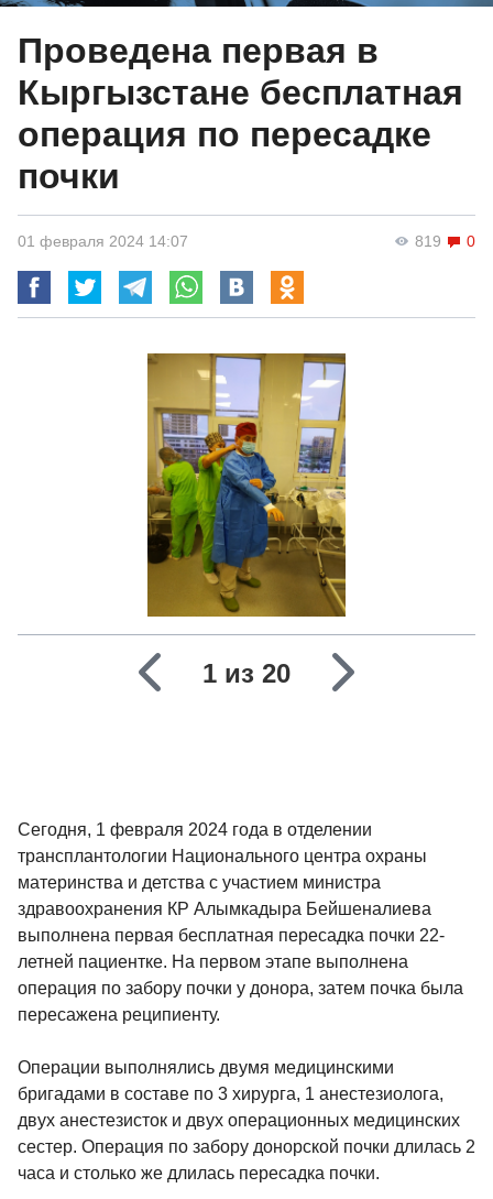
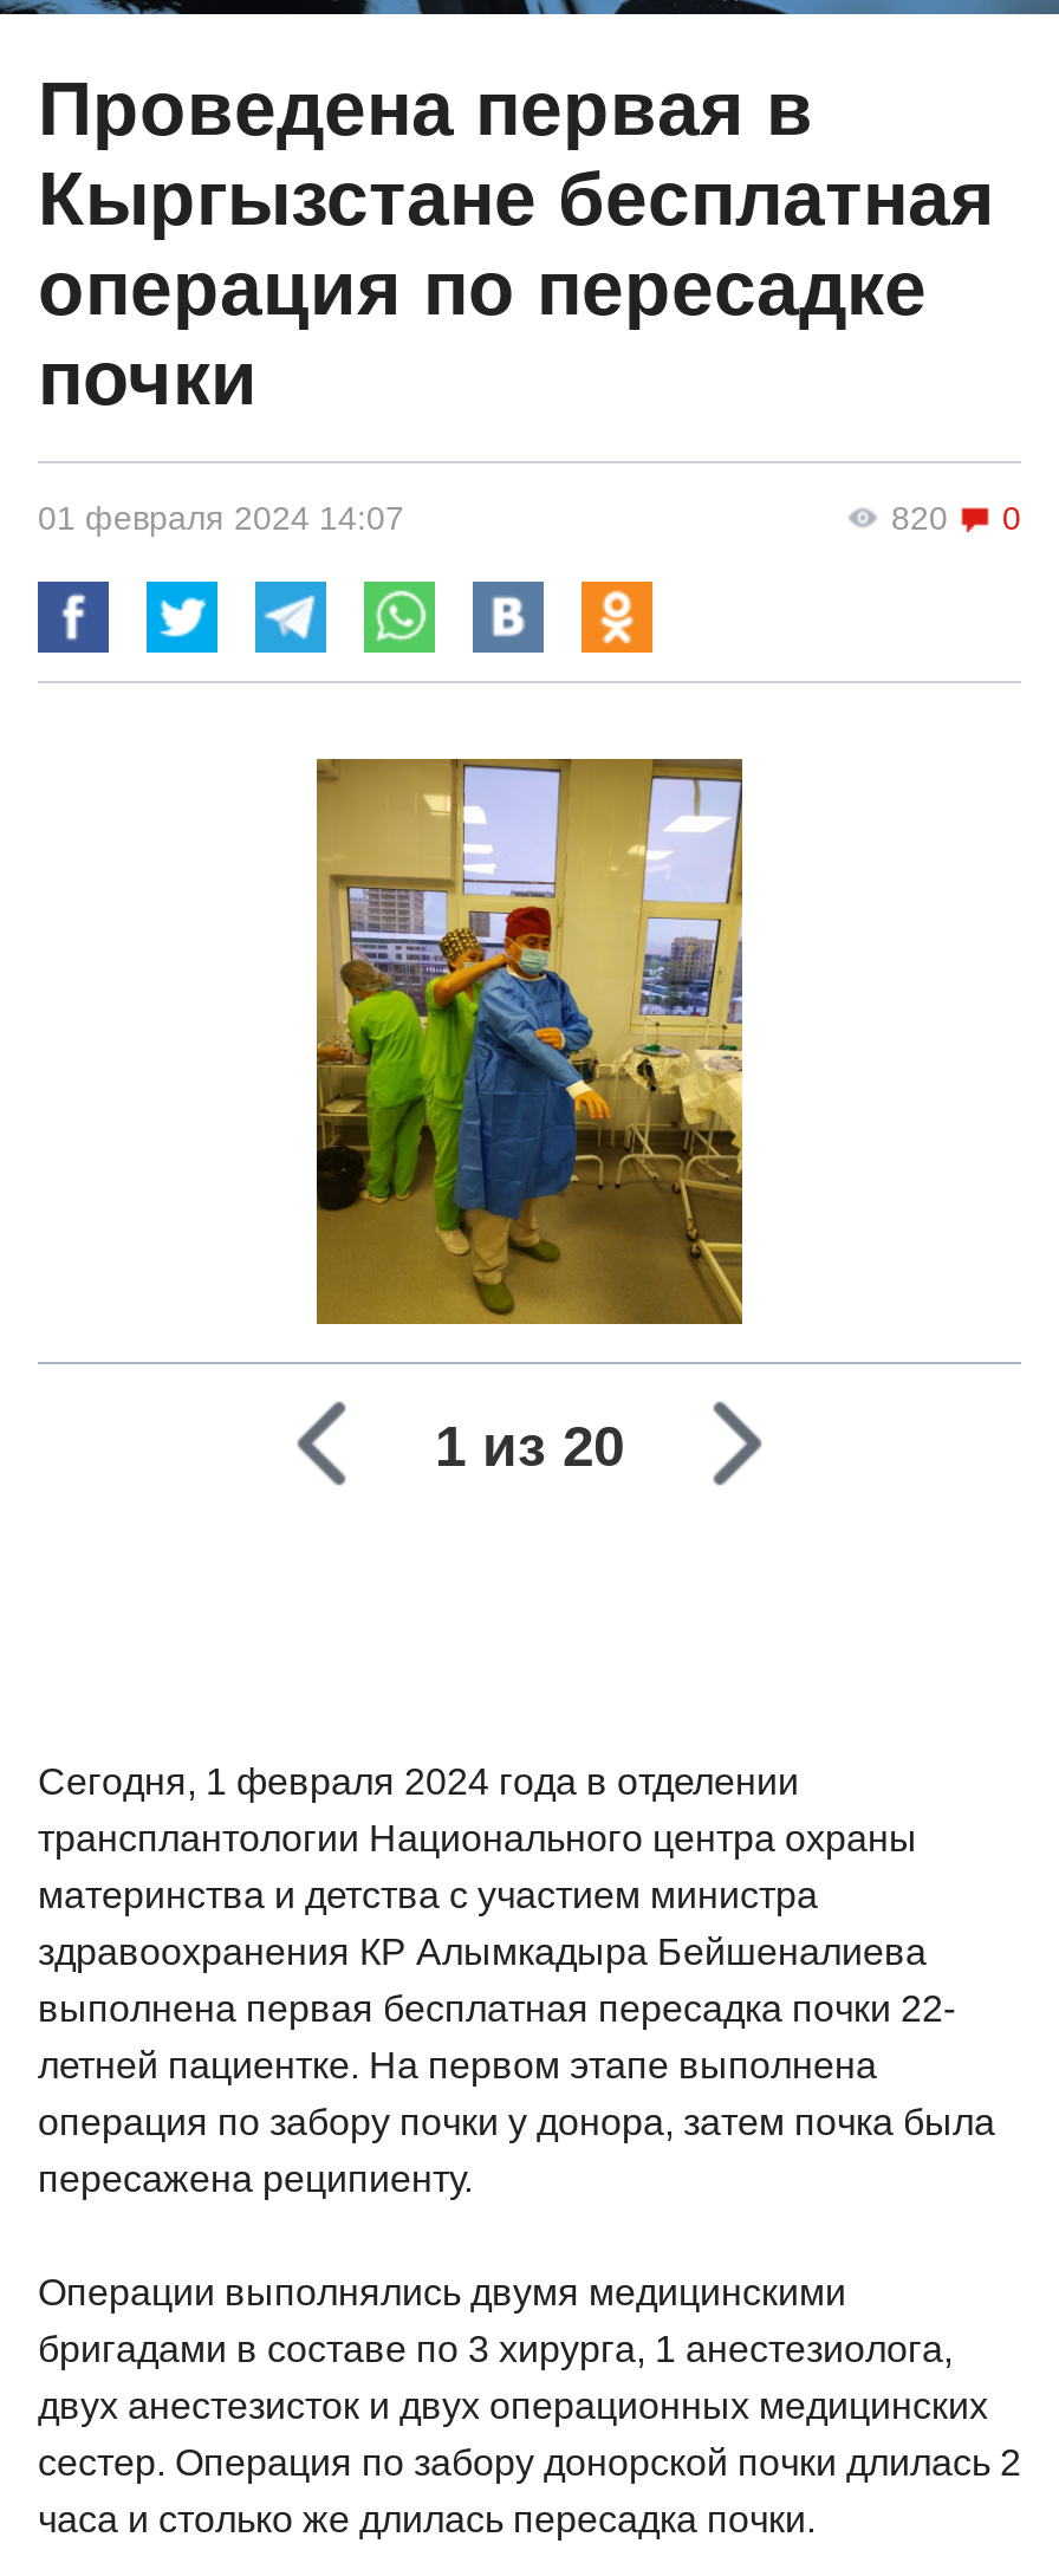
- 819
+ 820
